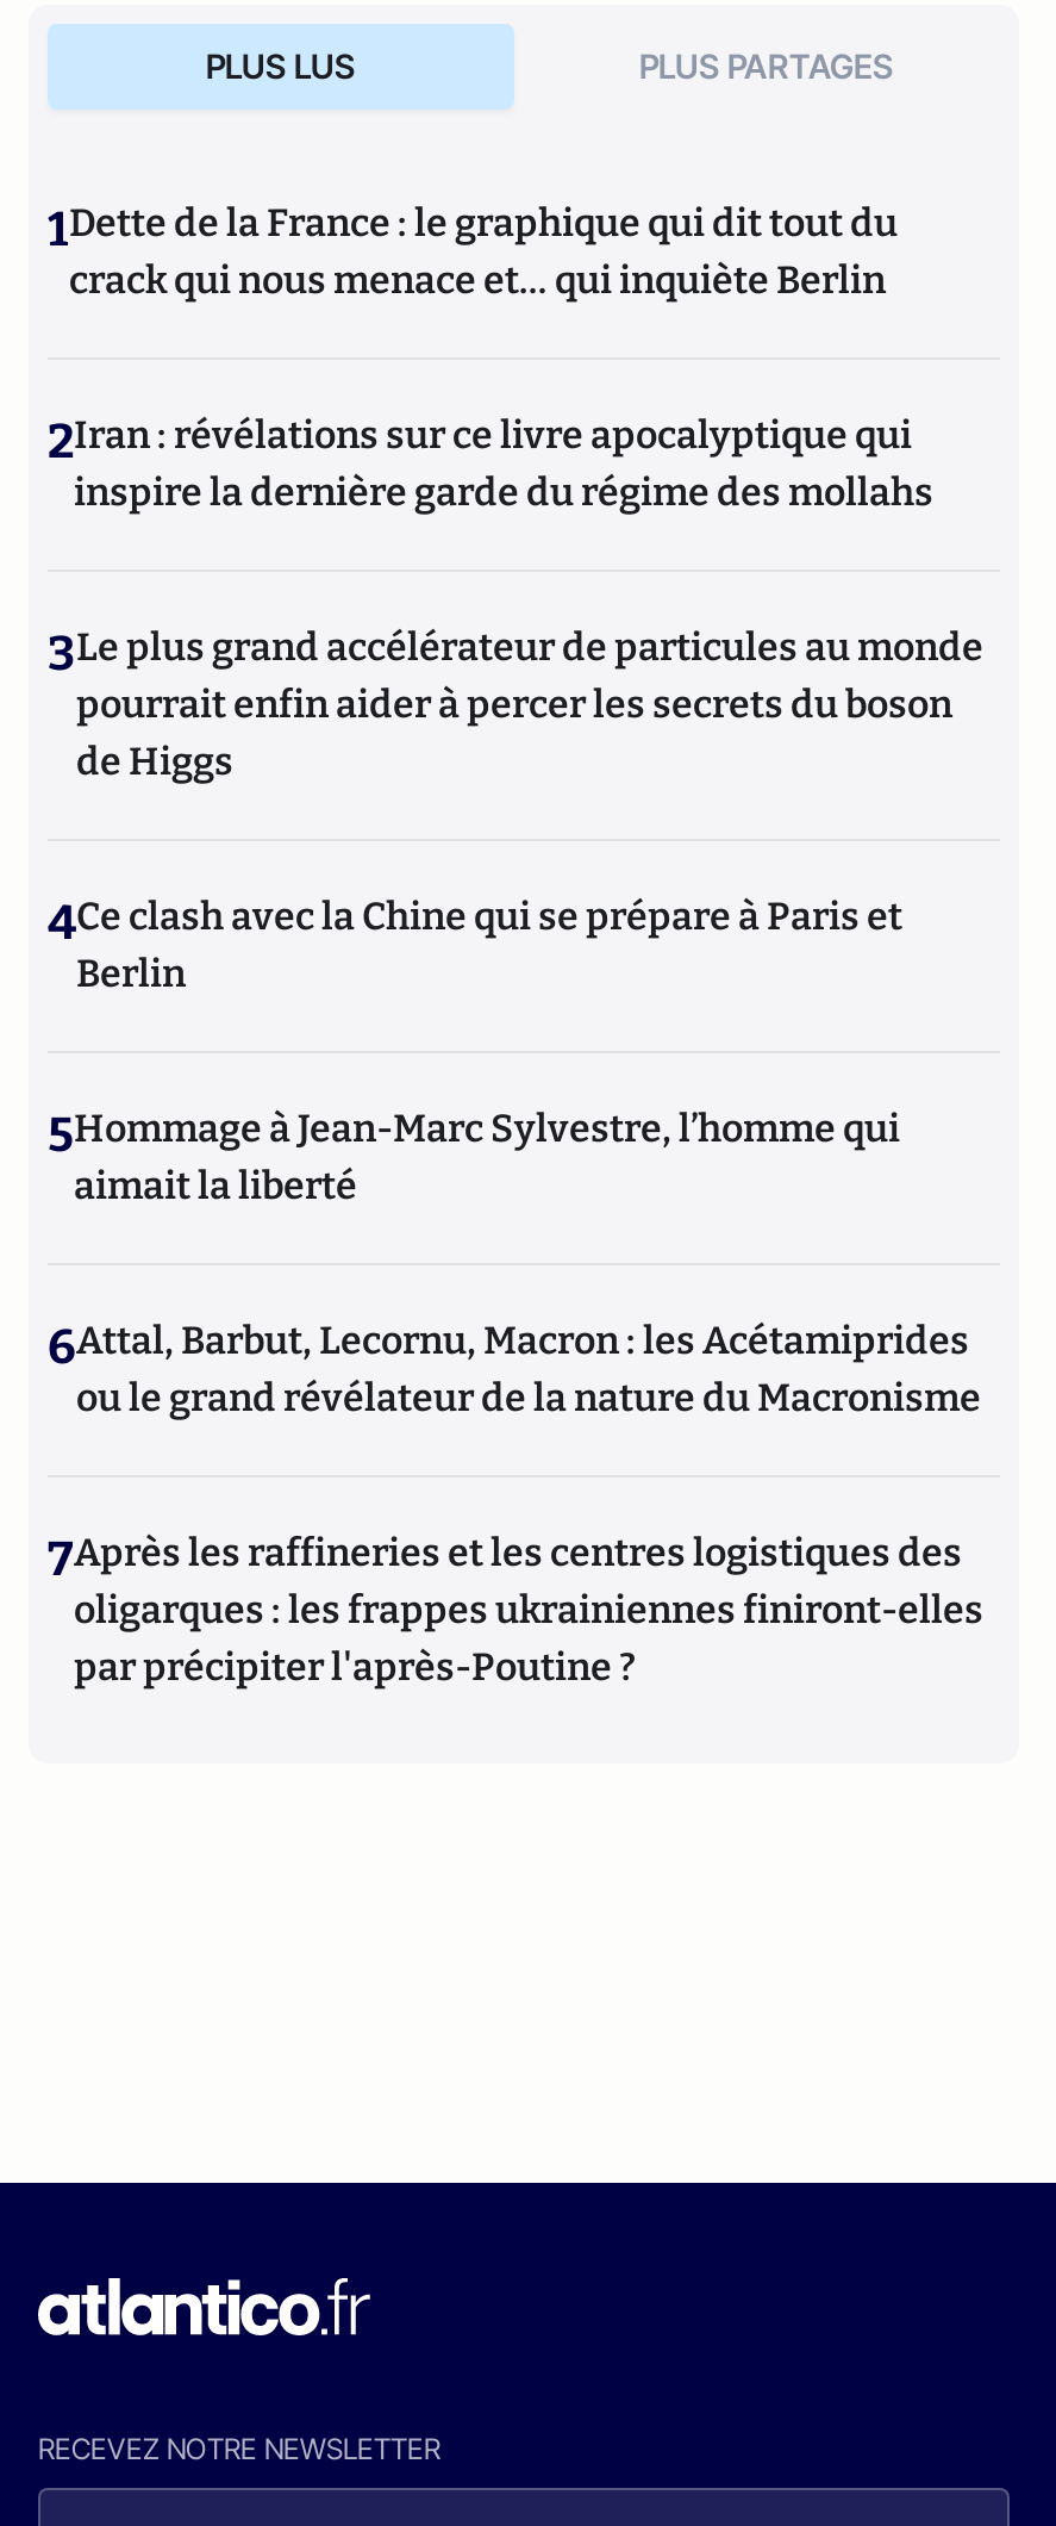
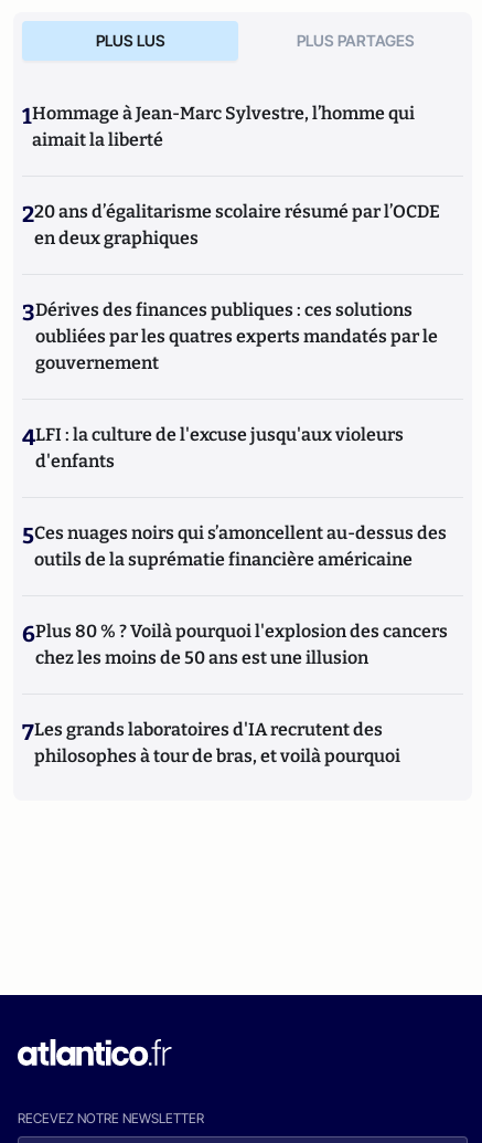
- 1Dette de la France : le graphique qui dit tout du
- crack qui nous menace et… qui inquiète Berlin
- 2Iran : révélations sur ce livre apocalyptique qui
- inspire la dernière garde du régime des mollahs
- 3Le plus grand accélérateur de particules au monde
- pourrait enfin aider à percer les secrets du boson
- de Higgs
- 4Ce clash avec la Chine qui se prépare à Paris et
- Berlin
- 5Hommage à Jean-Marc Sylvestre, l’homme qui
+ 1Hommage à Jean-Marc Sylvestre, l’homme qui

moved up: aimait la liberté

- 6Attal, Barbut, Lecornu, Macron : les Acétamiprides
- ou le grand révélateur de la nature du Macronisme
- 7Après les raffineries et les centres logistiques des
- oligarques : les frappes ukrainiennes finiront-elles
- par précipiter l'après-Poutine ?
+ 220 ans d’égalitarisme scolaire résumé par l’OCDE
+ en deux graphiques
+ 3Dérives des finances publiques : ces solutions
+ oubliées par les quatres experts mandatés par le
+ gouvernement
+ 4LFI : la culture de l'excuse jusqu'aux violeurs
+ d'enfants
+ 5Ces nuages noirs qui s’amoncellent au-dessus des
+ outils de la suprématie financière américaine
+ 6Plus 80 % ? Voilà pourquoi l'explosion des cancers
+ chez les moins de 50 ans est une illusion
+ 7Les grands laboratoires d'IA recrutent des
+ philosophes à tour de bras, et voilà pourquoi
